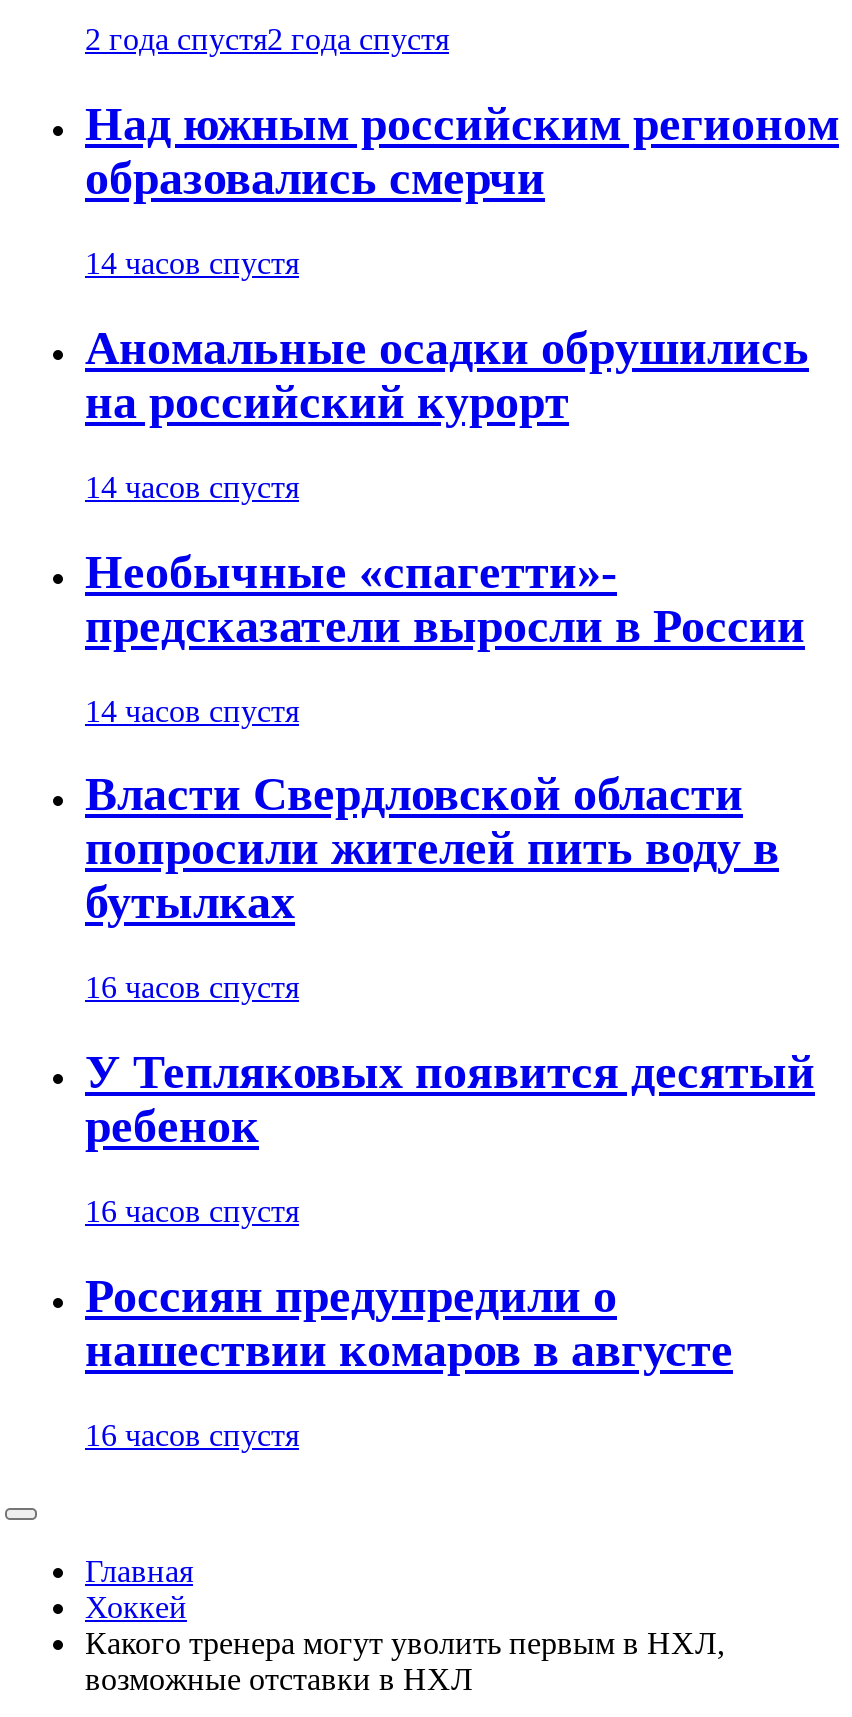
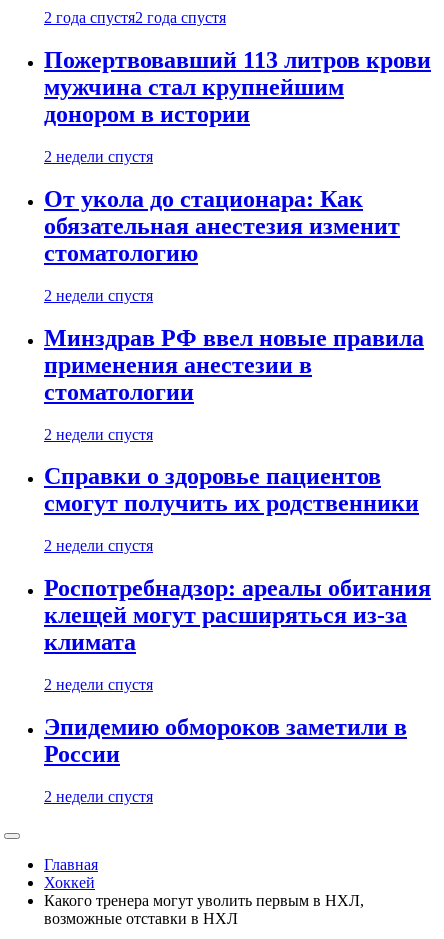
- Над южным российским регионом
- образовались смерчи
+ Пожертвовавший 113 литров крови
+ мужчина стал крупнейшим
+ донором в истории

- 14 часов спустя
+ 2 недели спустя

- Аномальные осадки обрушились
- на российский курорт
+ От укола до стационара: Как
+ обязательная анестезия изменит
+ стоматологию

- 14 часов спустя
+ 2 недели спустя

- Необычные «спагетти»-
- предсказатели выросли в России
+ Минздрав РФ ввел новые правила
+ применения анестезии в
+ стоматологии

- 14 часов спустя
+ 2 недели спустя

- Власти Свердловской области
- попросили жителей пить воду в
- бутылках
+ Справки о здоровье пациентов
+ смогут получить их родственники

- 16 часов спустя
+ 2 недели спустя

- У Тепляковых появится десятый
- ребенок
+ Роспотребнадзор: ареалы обитания
+ клещей могут расширяться из-за
+ климата

- 16 часов спустя
+ 2 недели спустя

- Россиян предупредили о
- нашествии комаров в августе
+ Эпидемию обмороков заметили в
+ России

- 16 часов спустя
+ 2 недели спустя
